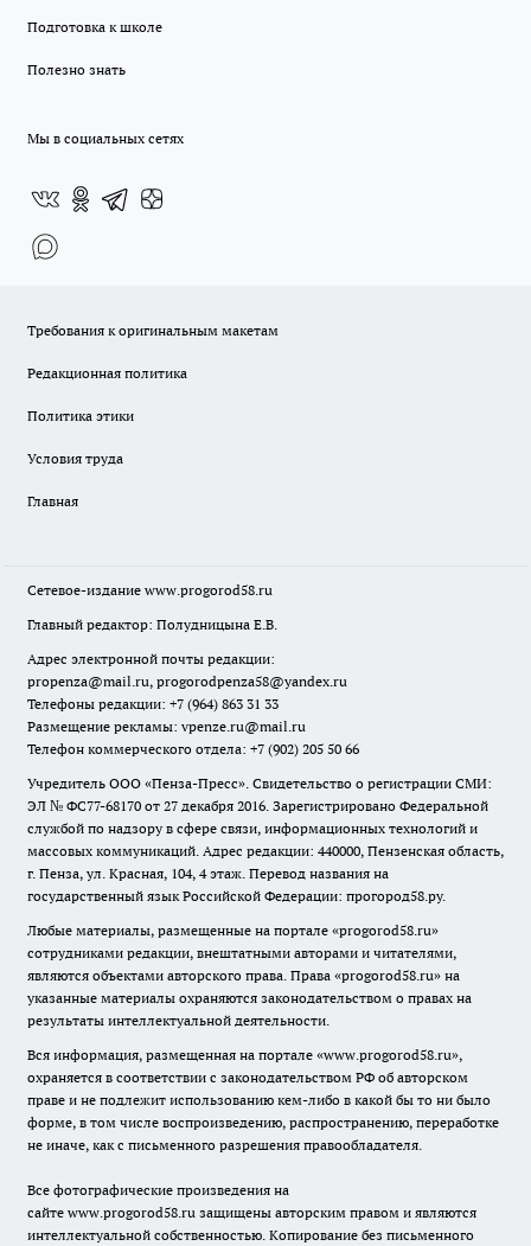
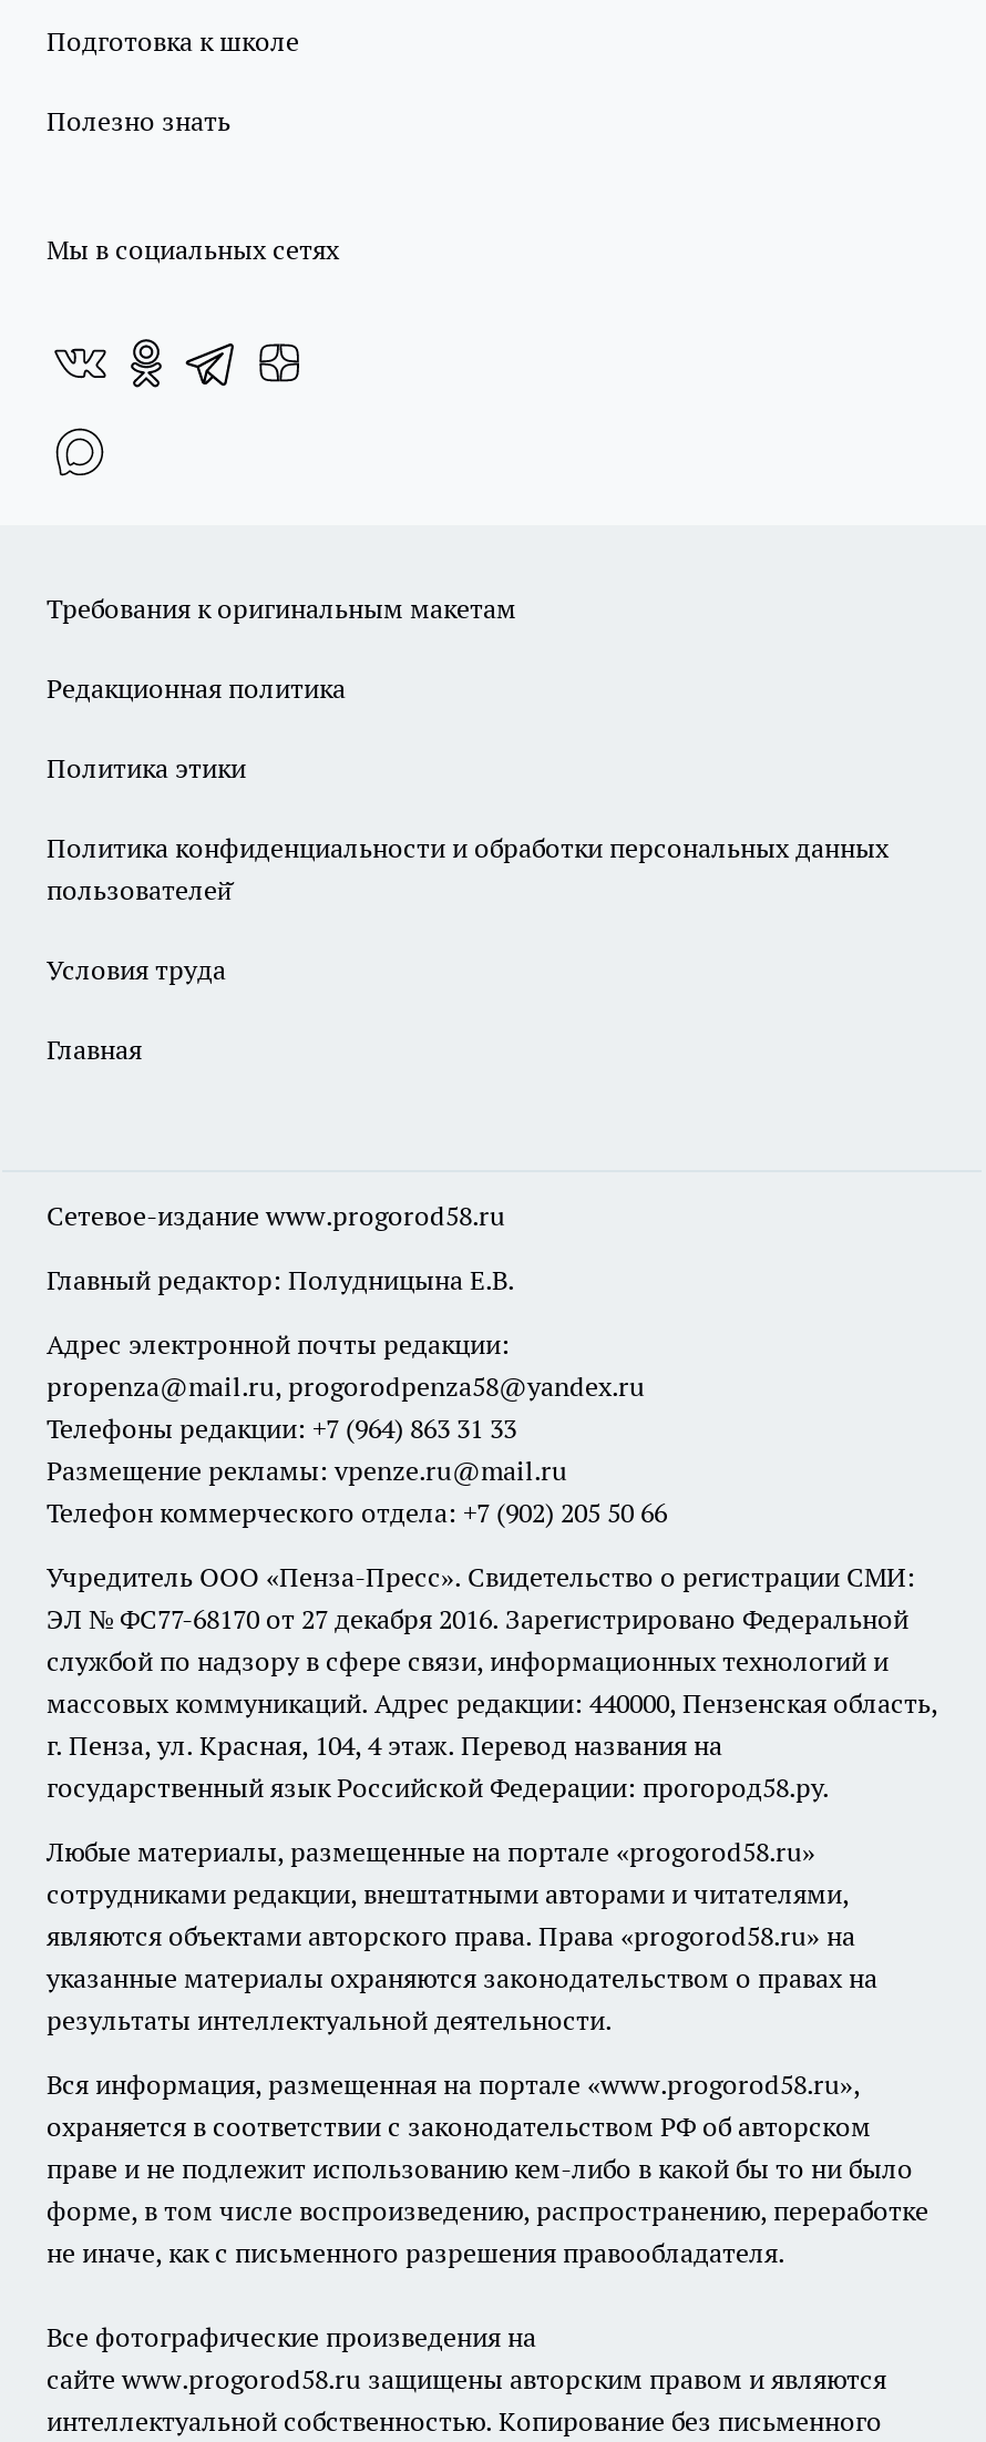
+ Политика конфиденциальности и обработки персональных данных
+ пользователей̆
